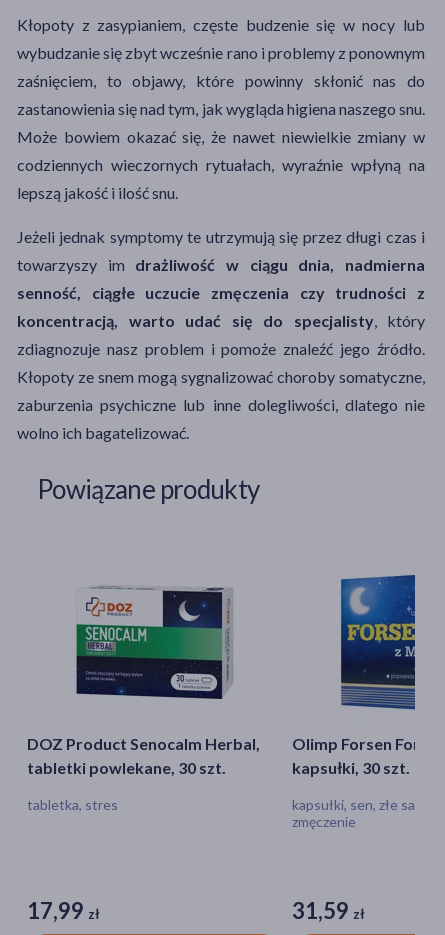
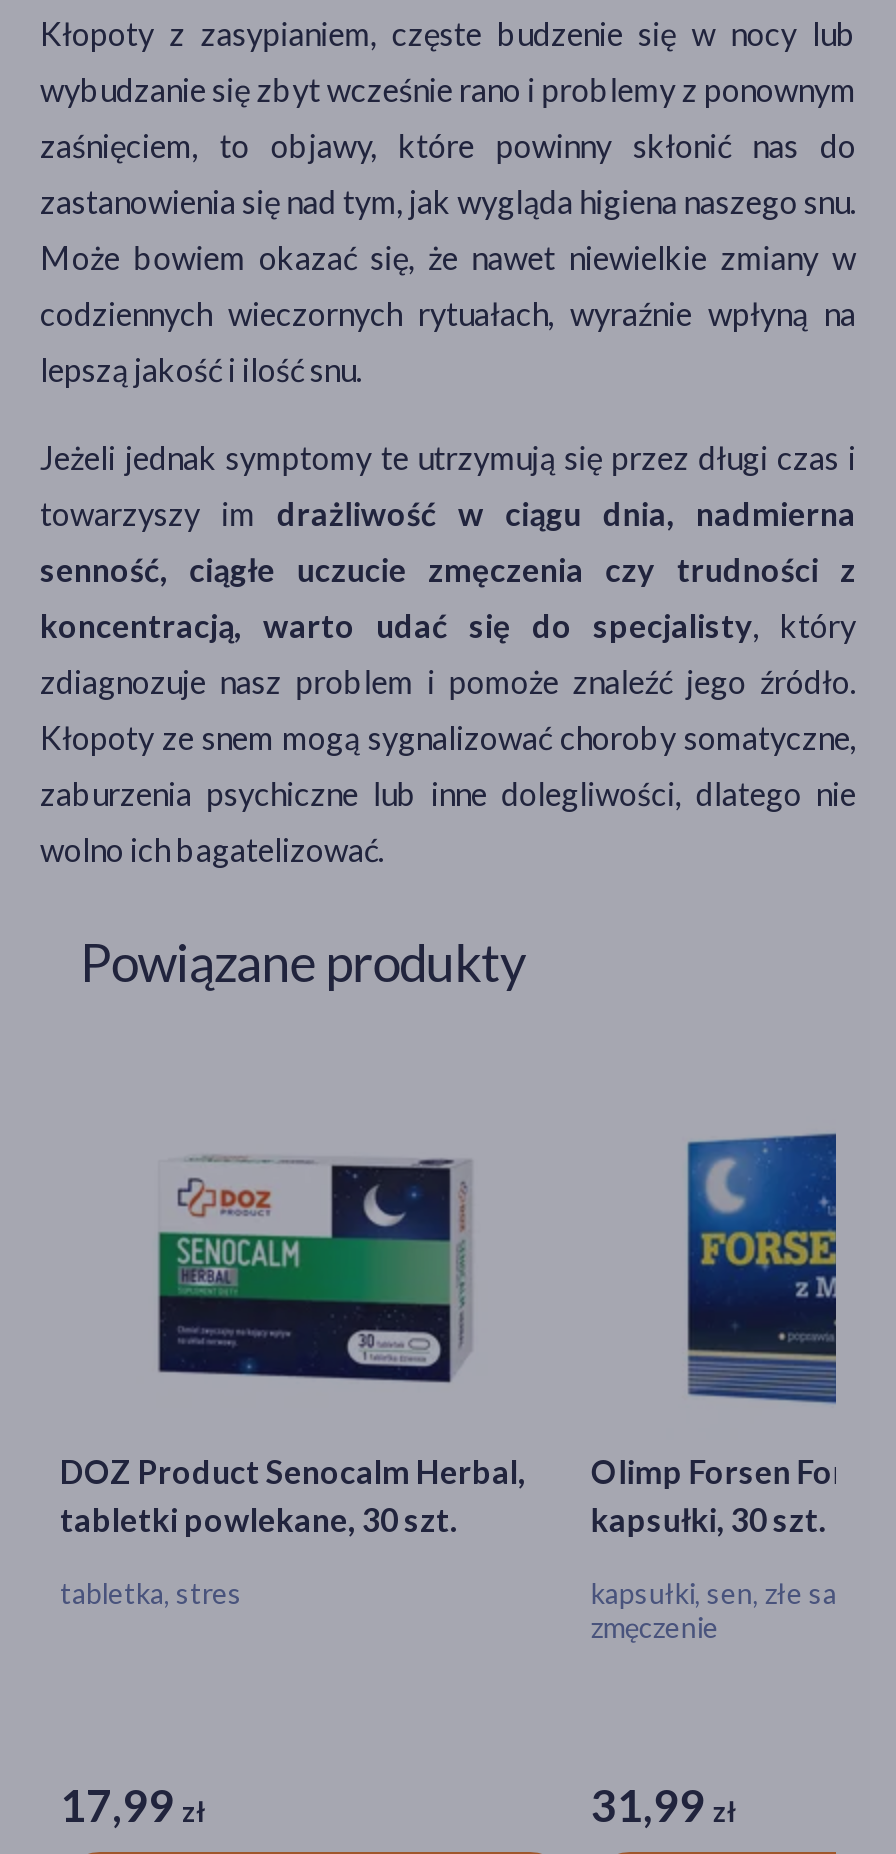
- 31,59 zł
+ 31,99 zł
